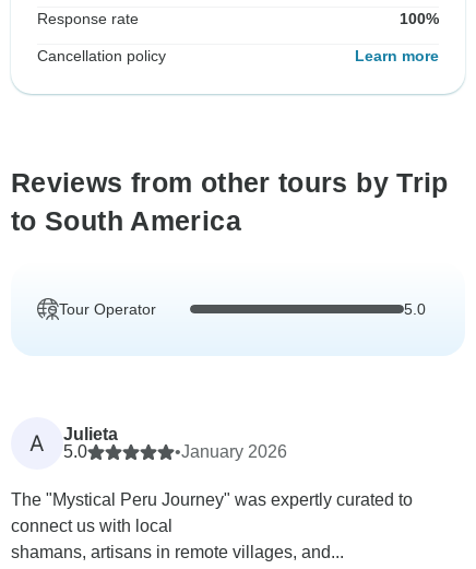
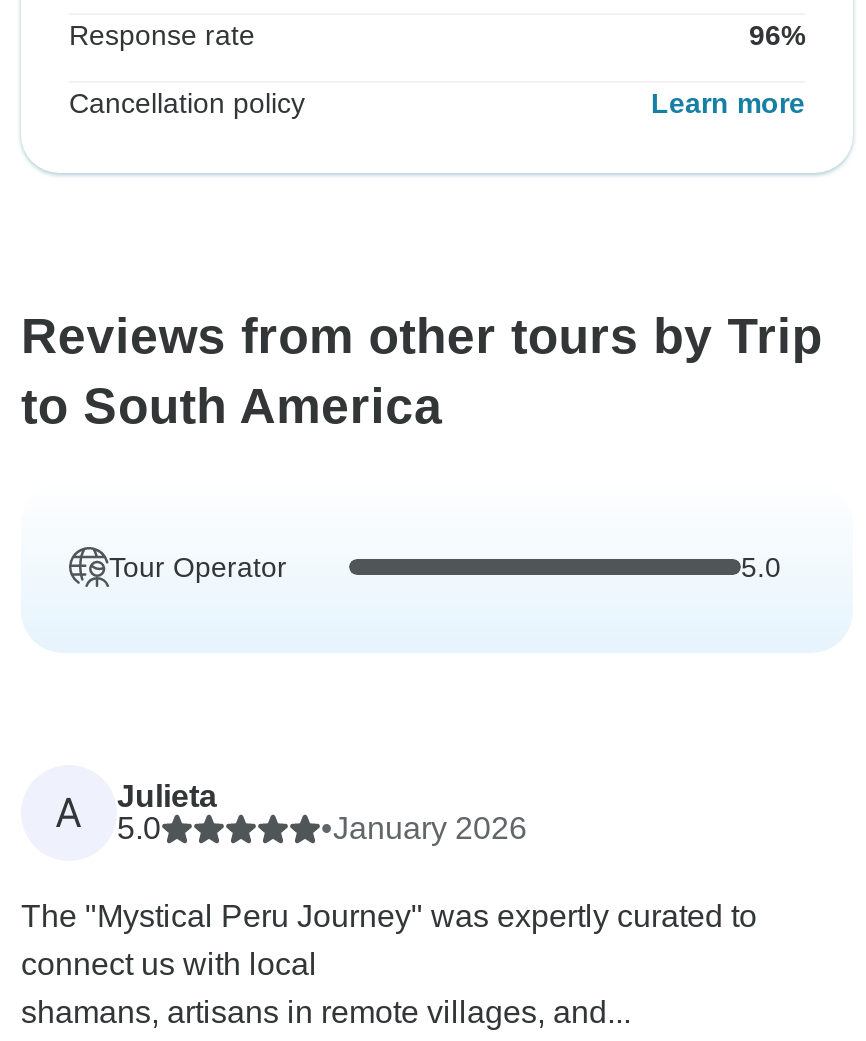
- 100%
+ 96%
